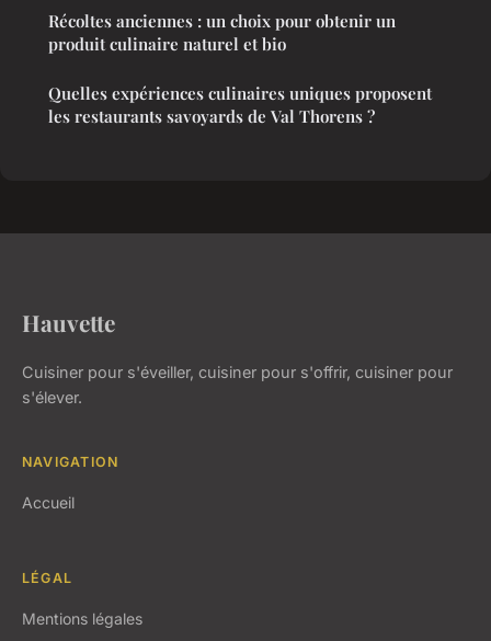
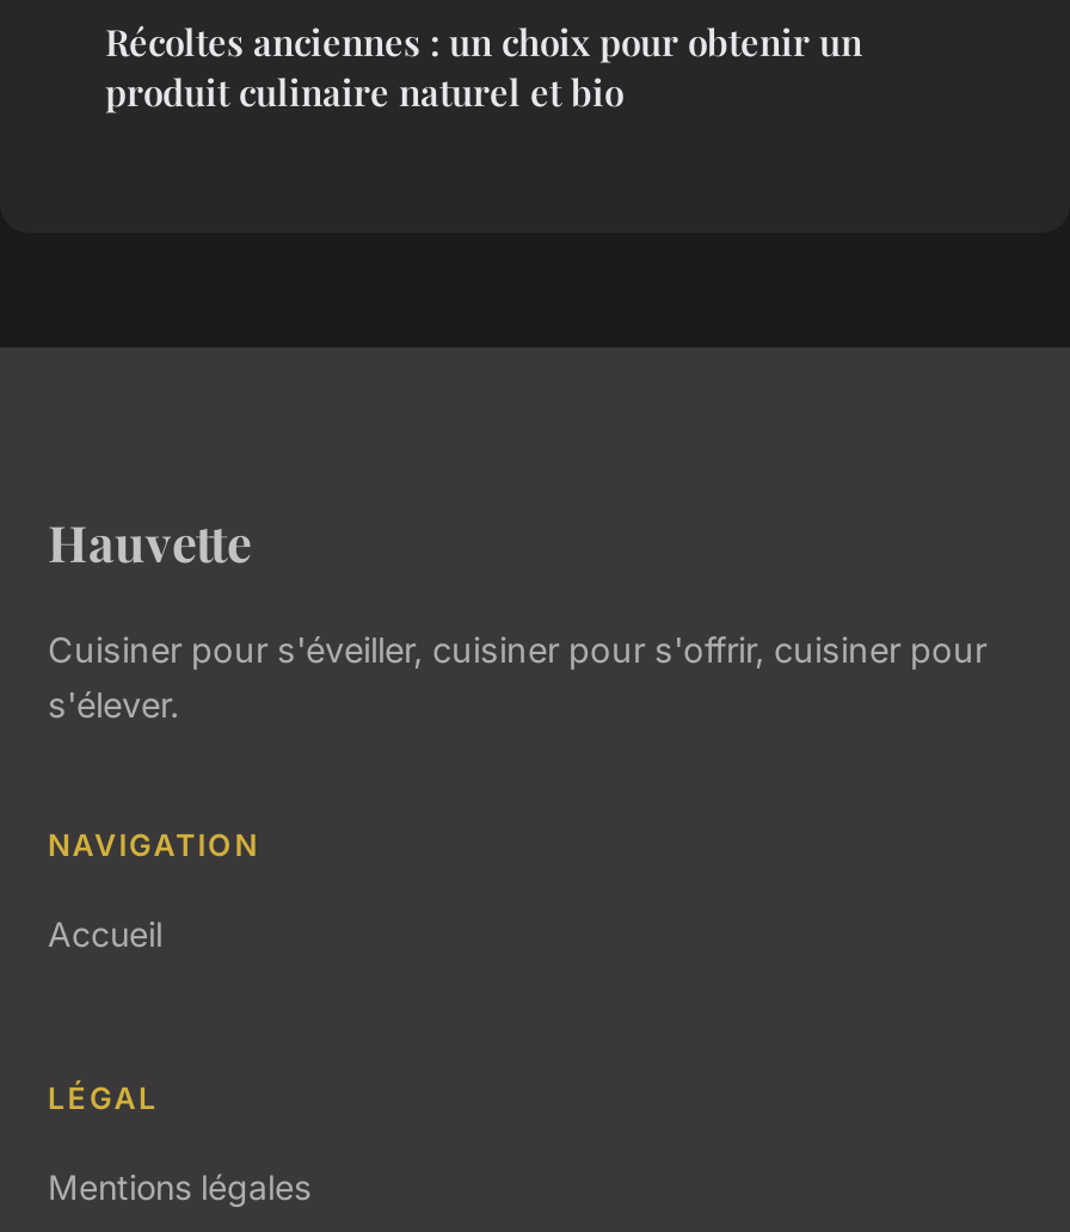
- Quelles expériences culinaires uniques proposent
- les restaurants savoyards de Val Thorens ?
